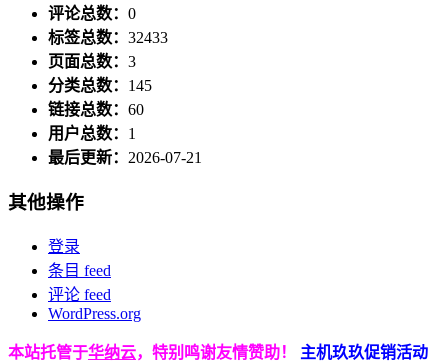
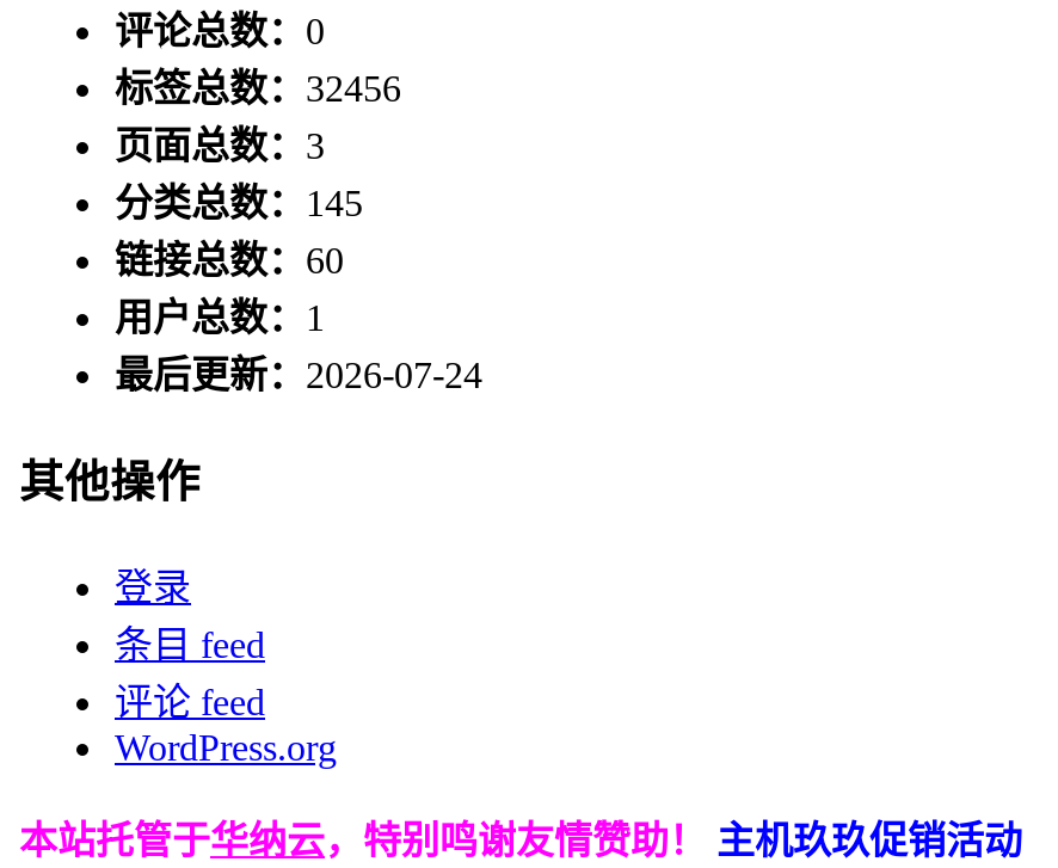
- 标签总数：32433
+ 标签总数：32456

- 最后更新：2026-07-21
+ 最后更新：2026-07-24
